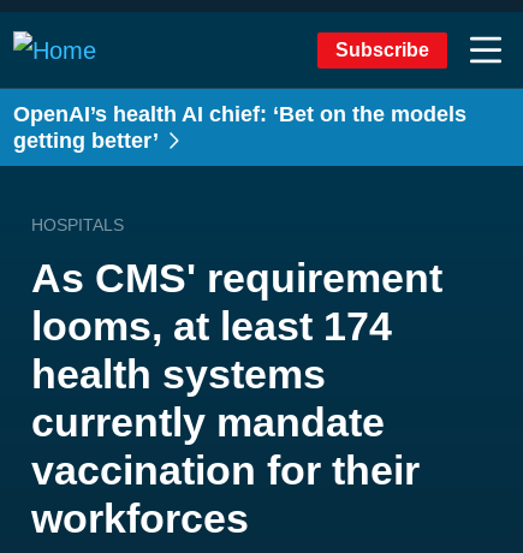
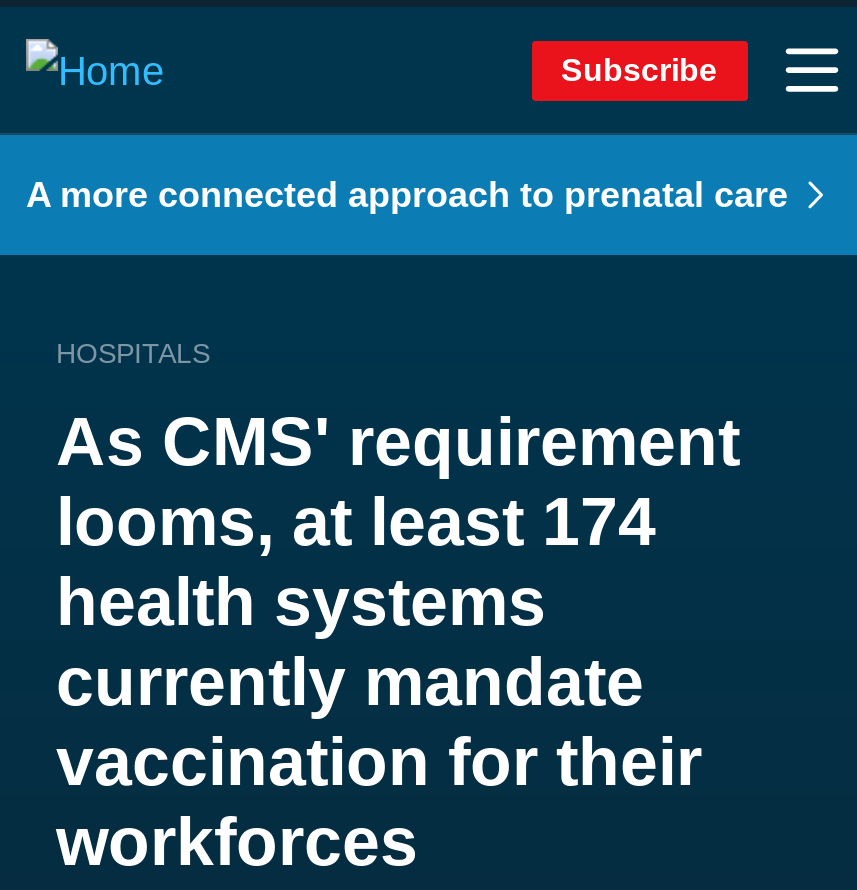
- OpenAI’s health AI chief: ‘Bet on the models
- getting better’
+ A more connected approach to prenatal care
